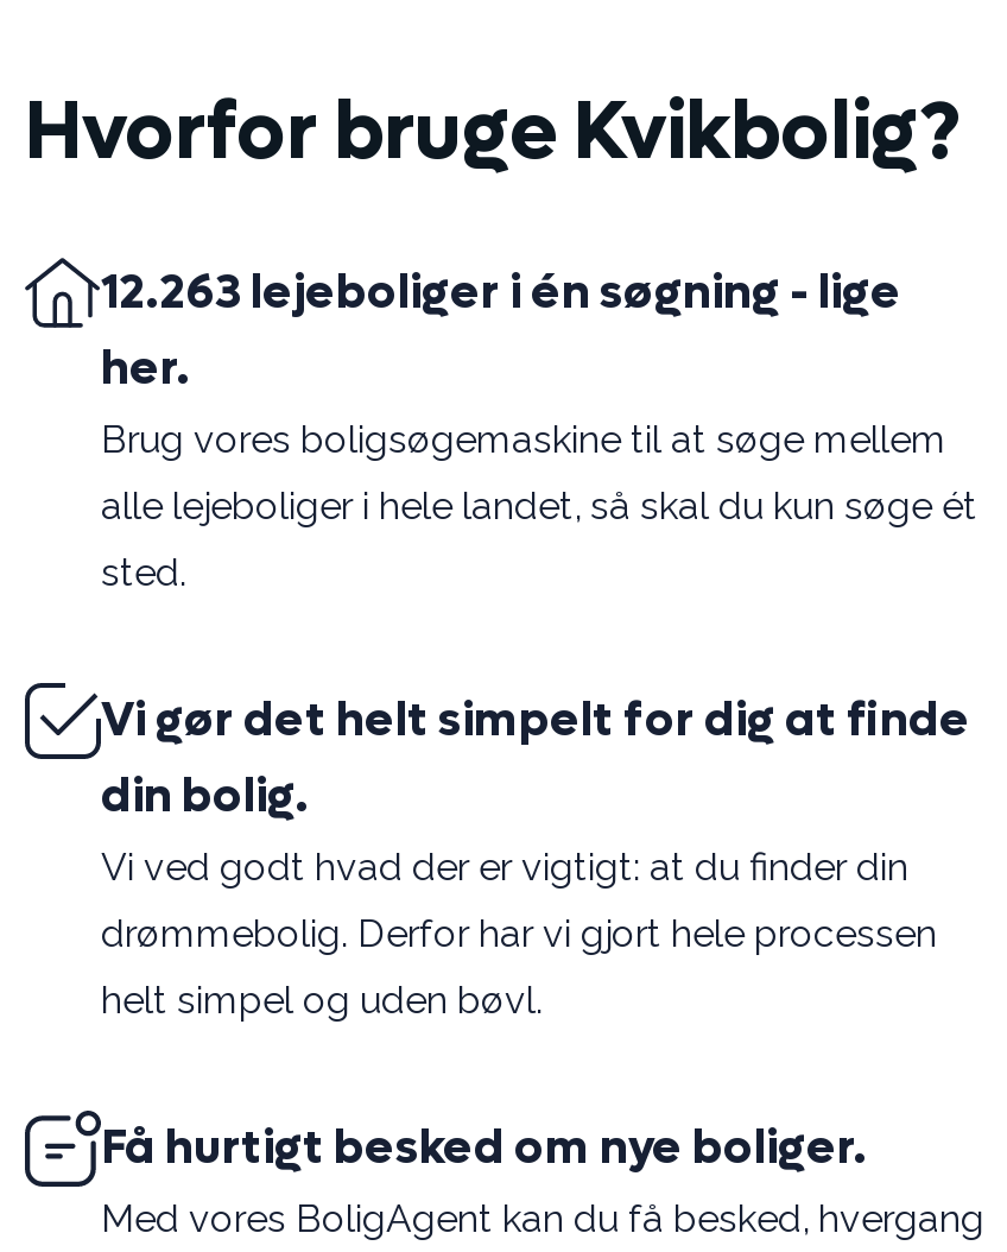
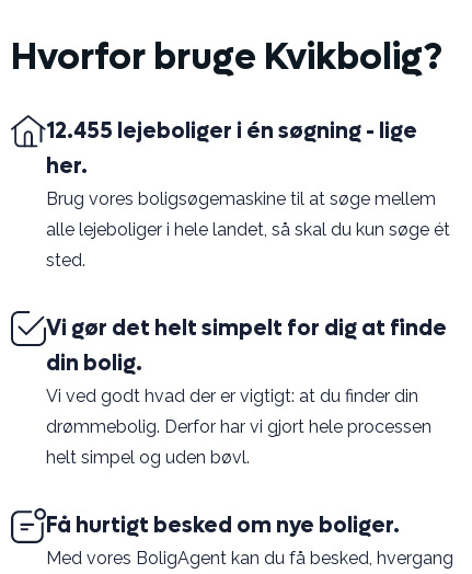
- 12.263 lejeboliger i én søgning - lige
+ 12.455 lejeboliger i én søgning - lige
